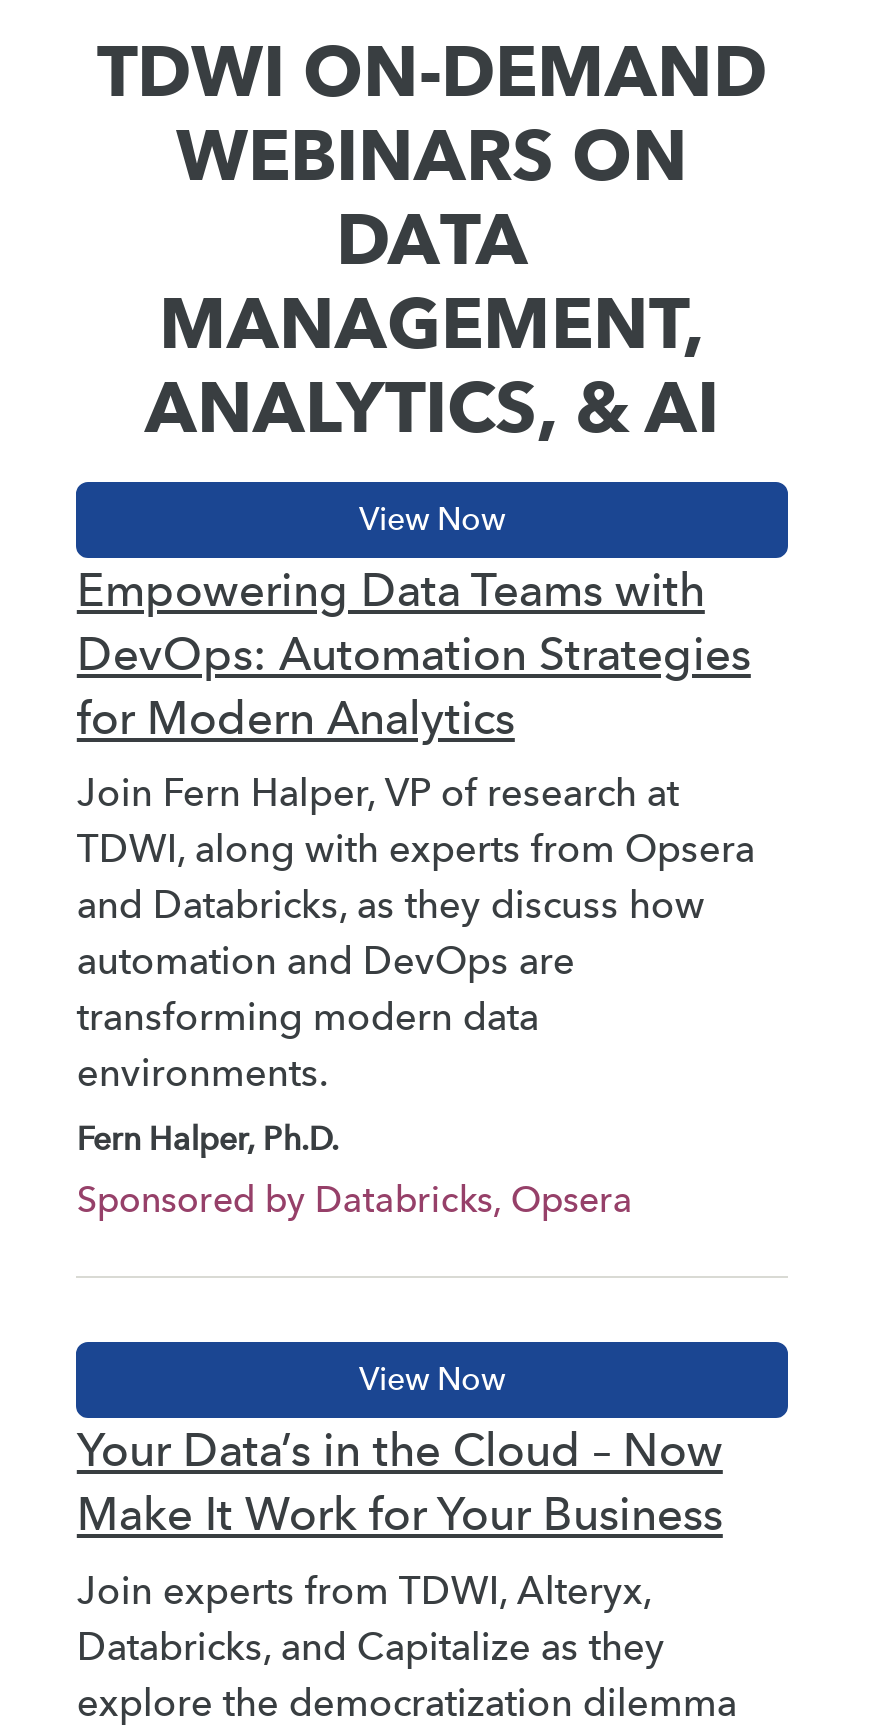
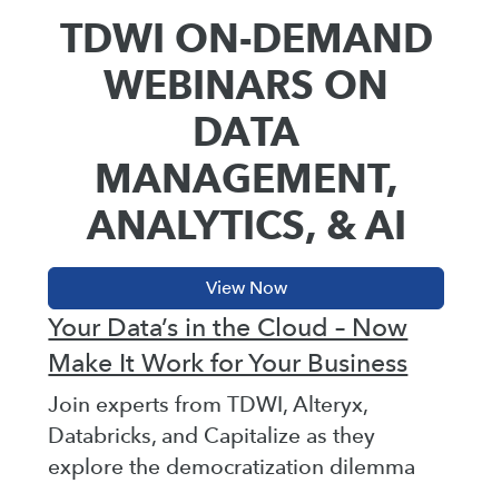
- Empowering Data Teams with
- DevOps: Automation Strategies
- for Modern Analytics
- Join Fern Halper, VP of research at
- TDWI, along with experts from Opsera
- and Databricks, as they discuss how
- automation and DevOps are
- transforming modern data
- environments.
- Fern Halper, Ph.D.
- Sponsored by Databricks, Opsera
